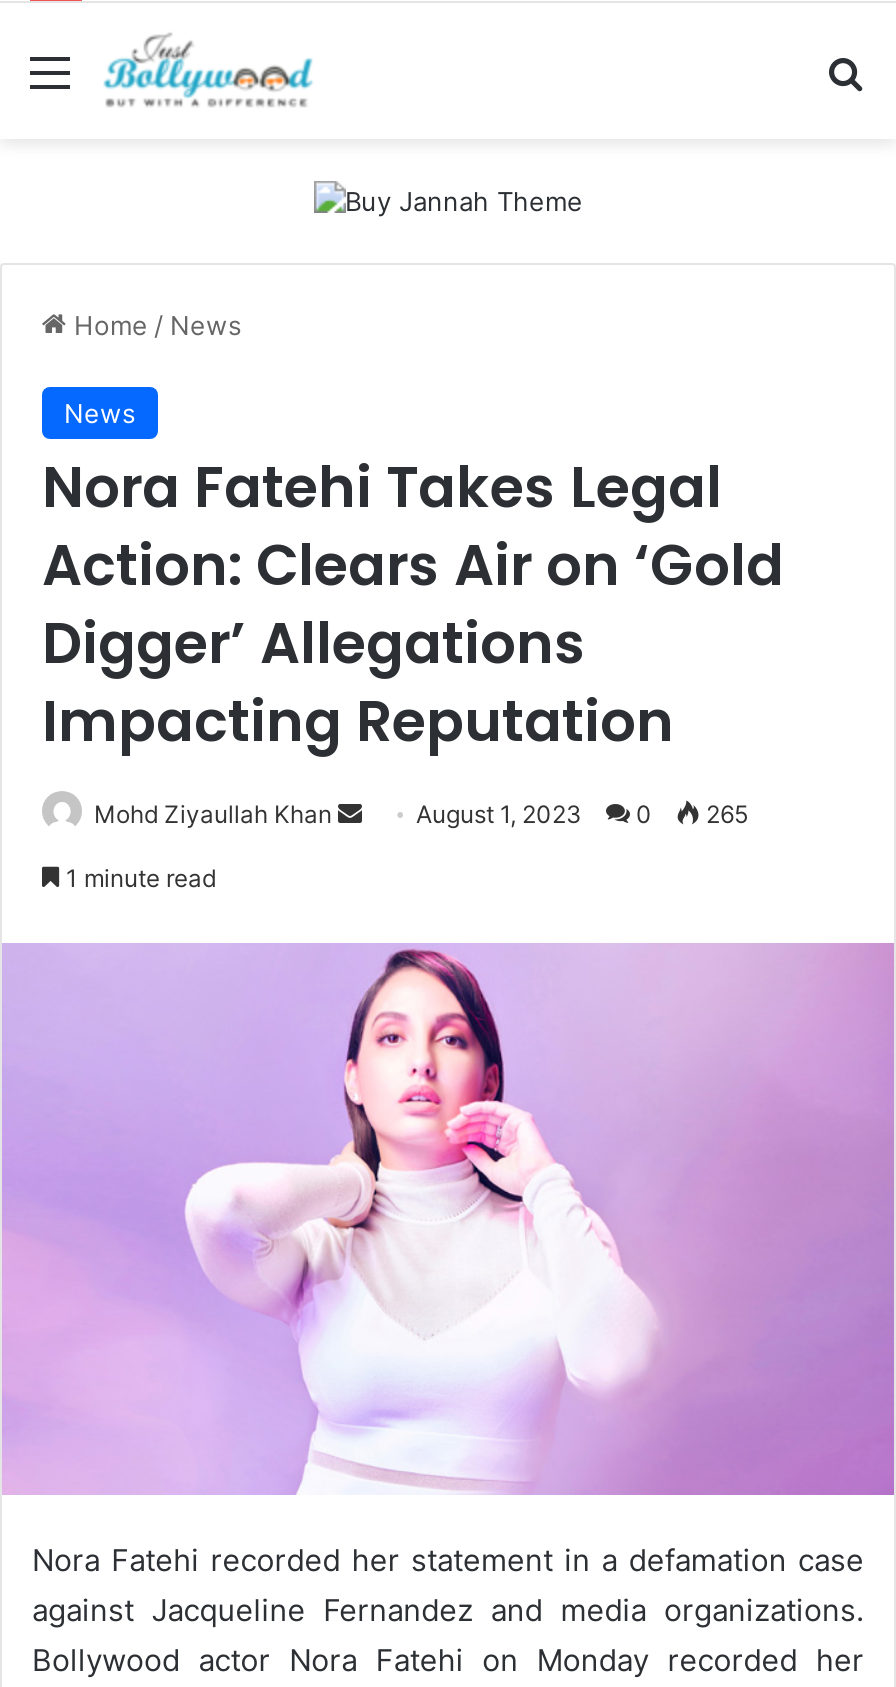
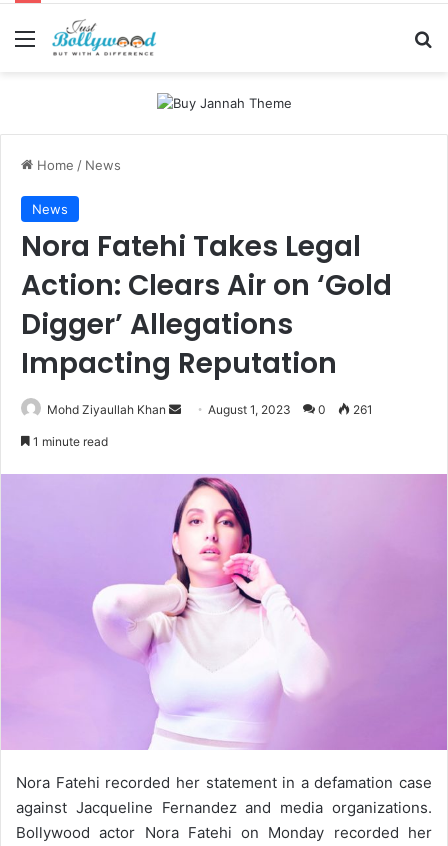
- 265
+ 261
